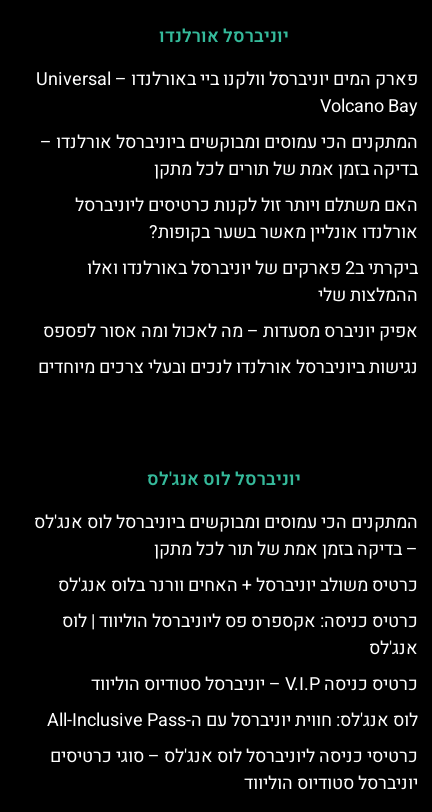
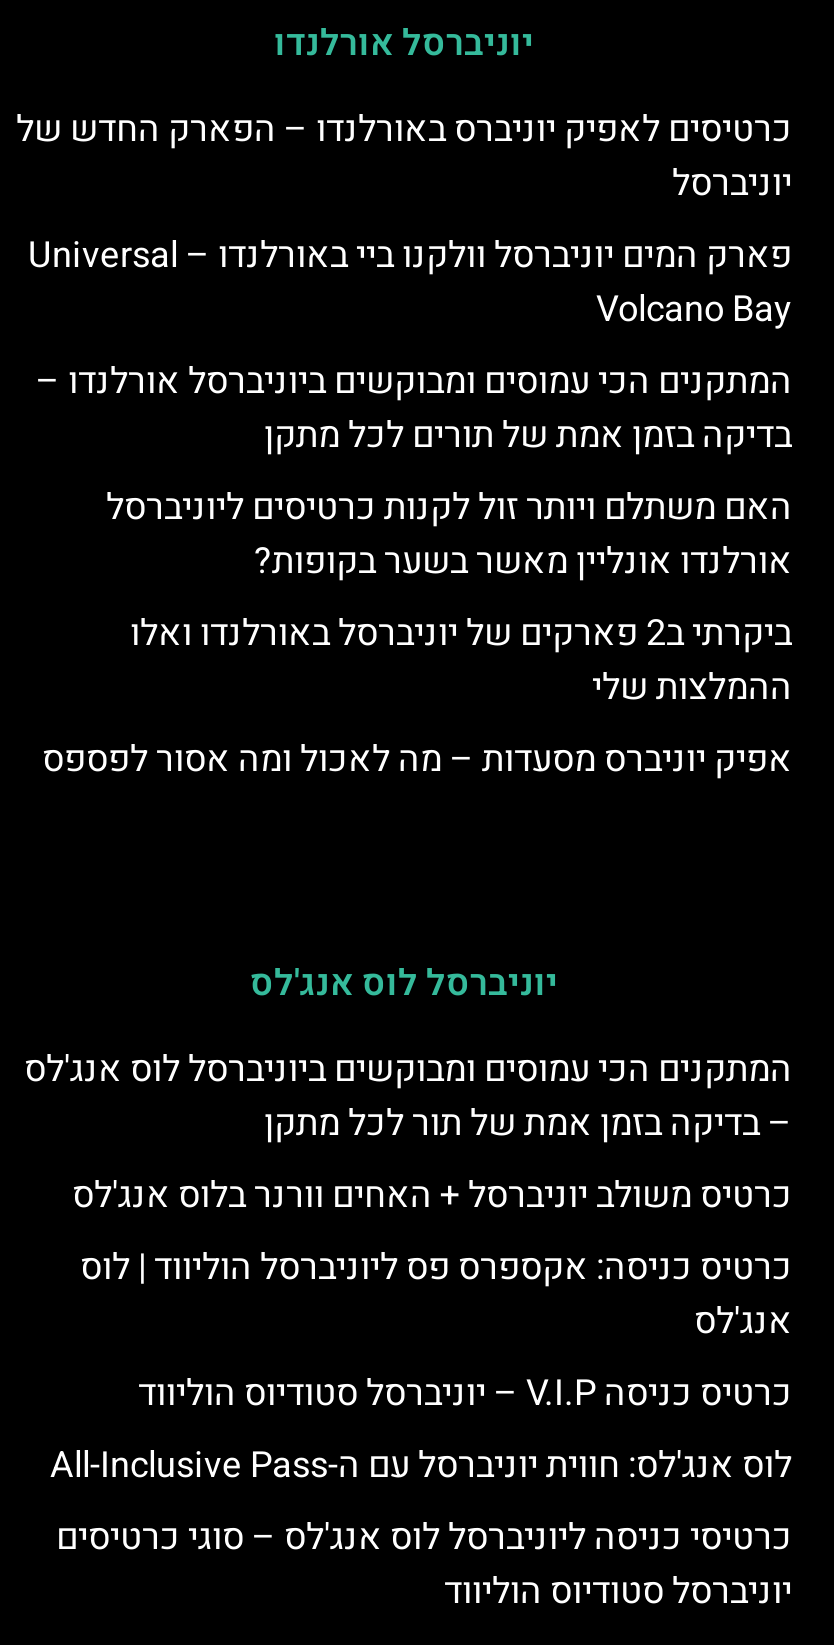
+ כרטיסים לאפיק יוניברס באורלנדו – הפארק החדש של
+ יוניברסל

moved down: Volcano Bay | המתקנים הכי עמוסים ומבוקשים ביוניברסל אורלנדו – | בדיקה בזמן אמת של תורים לכל מתקן | האם משתלם ויותר זול לקנות כרטיסים ליוניברסל | אורלנדו אונליין מאשר בשער בקופות? | ההמלצות שלי | אפיק יוניברס מסעדות – מה לאכול ומה אסור לפספס

- נגישות ביוניברסל אורלנדו לנכים ובעלי צרכים מיוחדים
